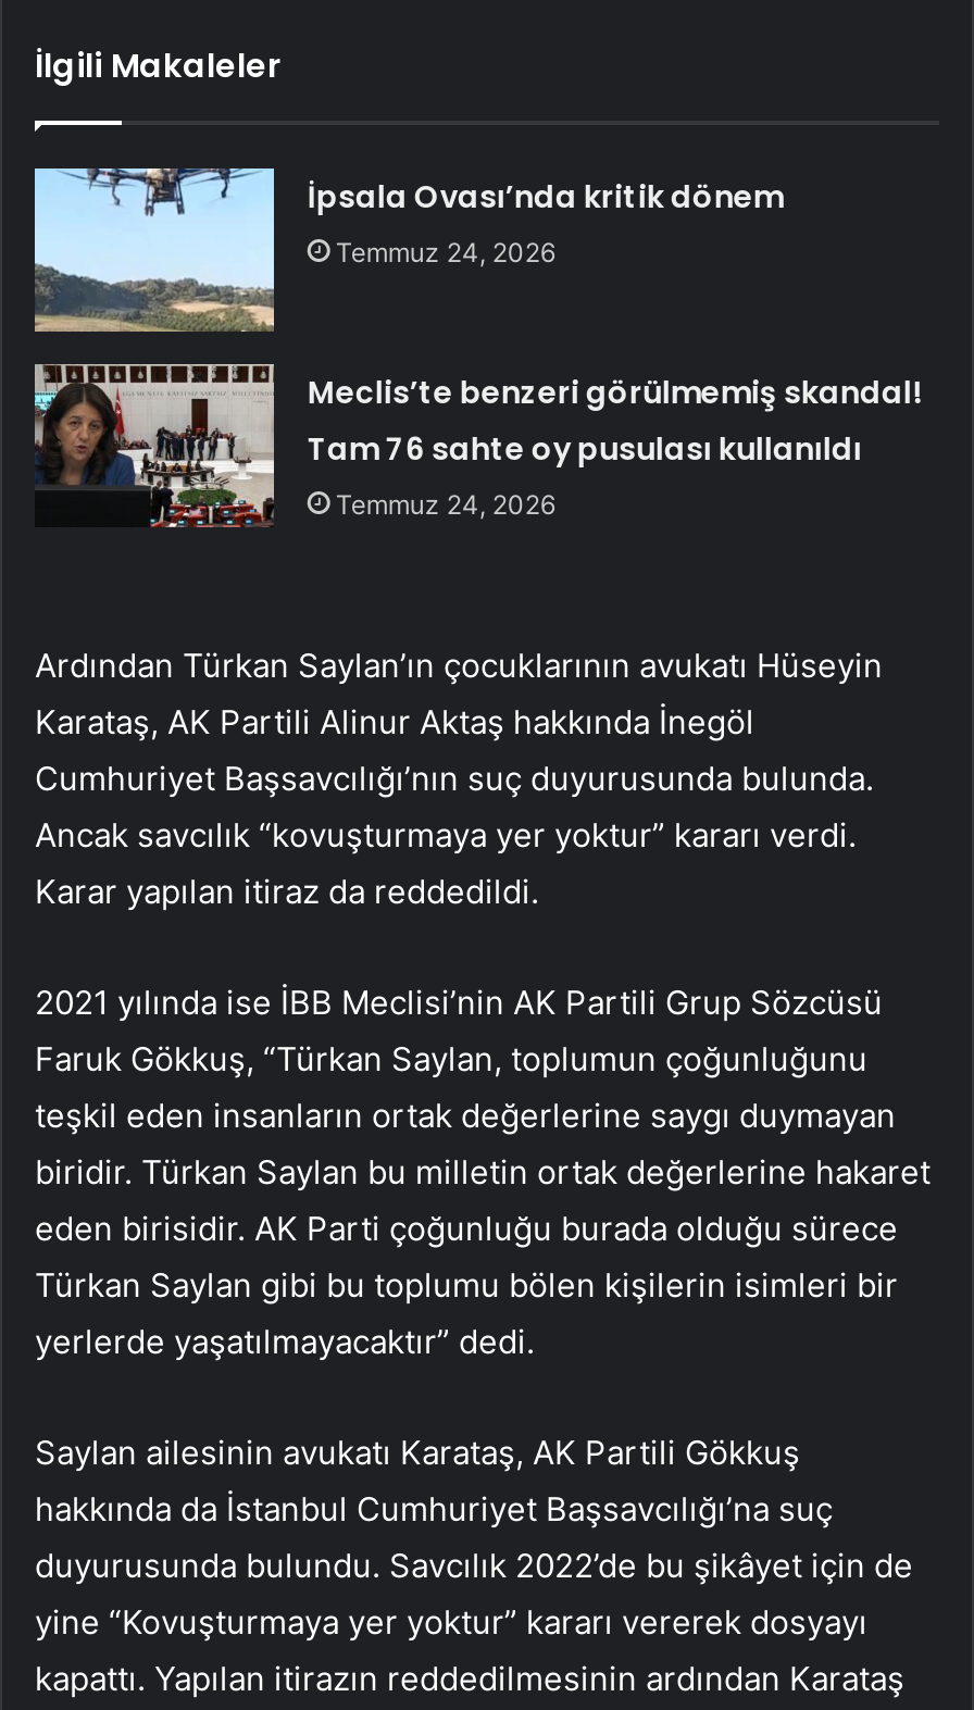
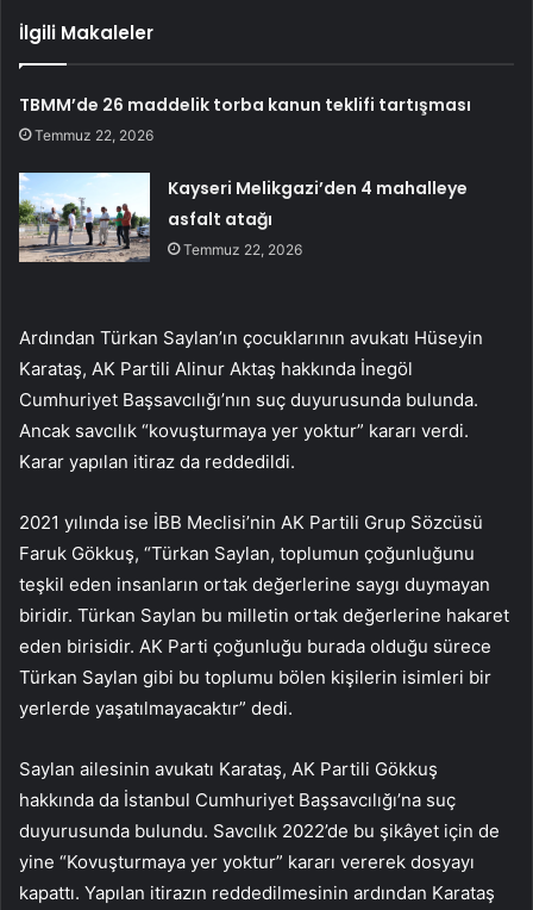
- İpsala Ovası’nda kritik dönem
- Temmuz 24, 2026
+ TBMM’de 26 maddelik torba kanun teklifi tartışması
+ Temmuz 22, 2026

- [image]
- Meclis’te benzeri görülmemiş skandal!
- Tam 76 sahte oy pusulası kullanıldı
- Temmuz 24, 2026
+ [image]
+ Kayseri Melikgazi’den 4 mahalleye
+ asfalt atağı
+ Temmuz 22, 2026
